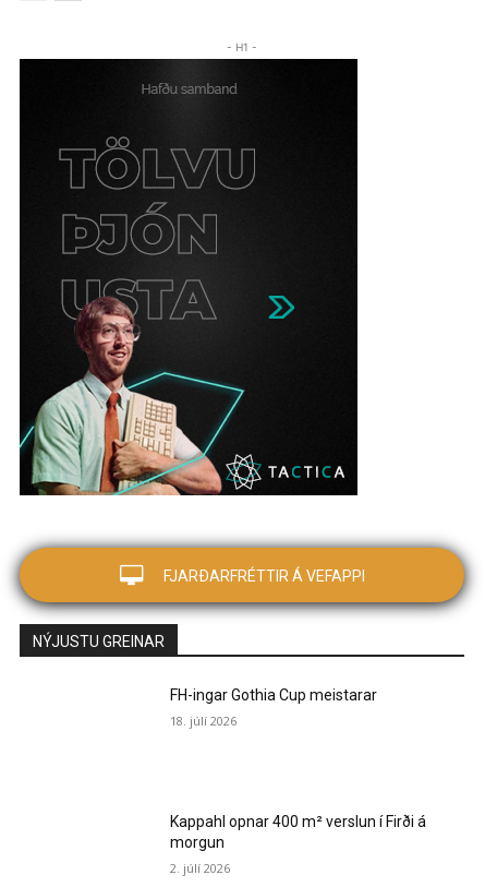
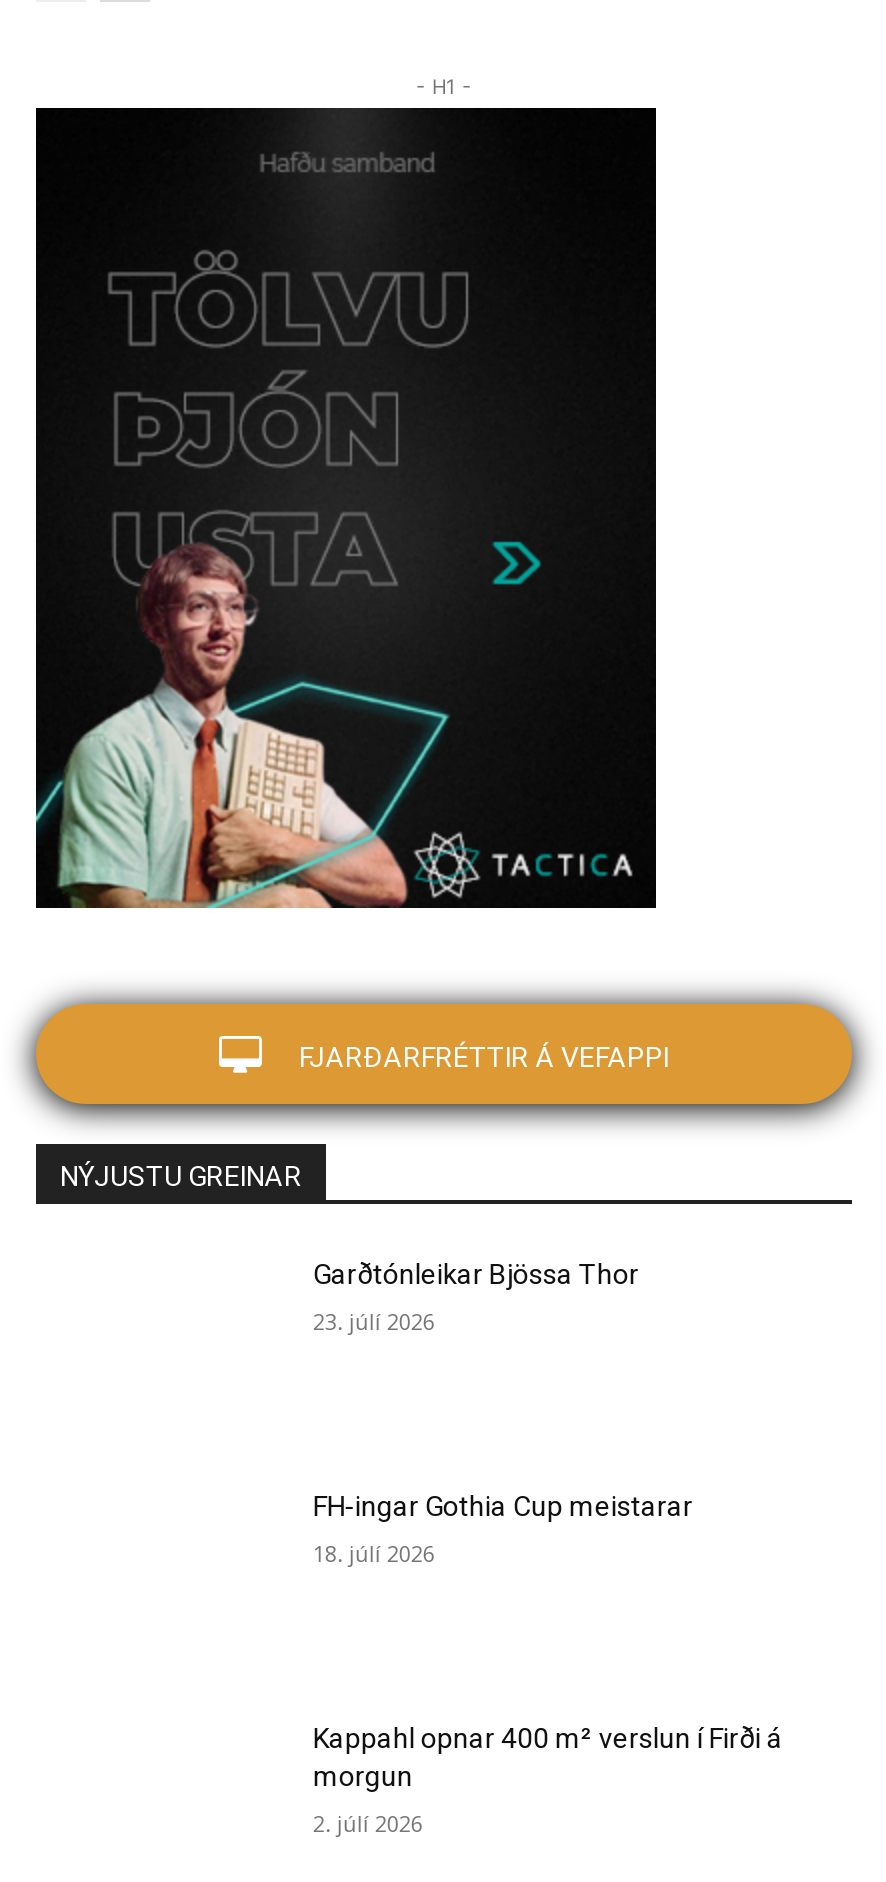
+ Garðtónleikar Bjössa Thor
+ 23. júlí 2026
